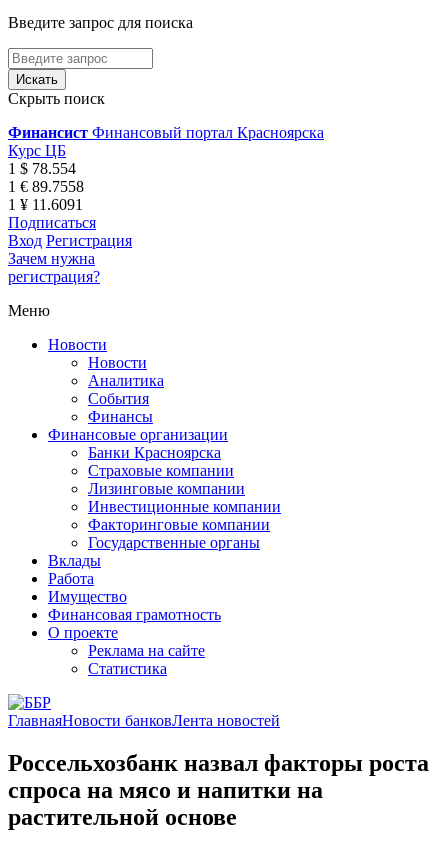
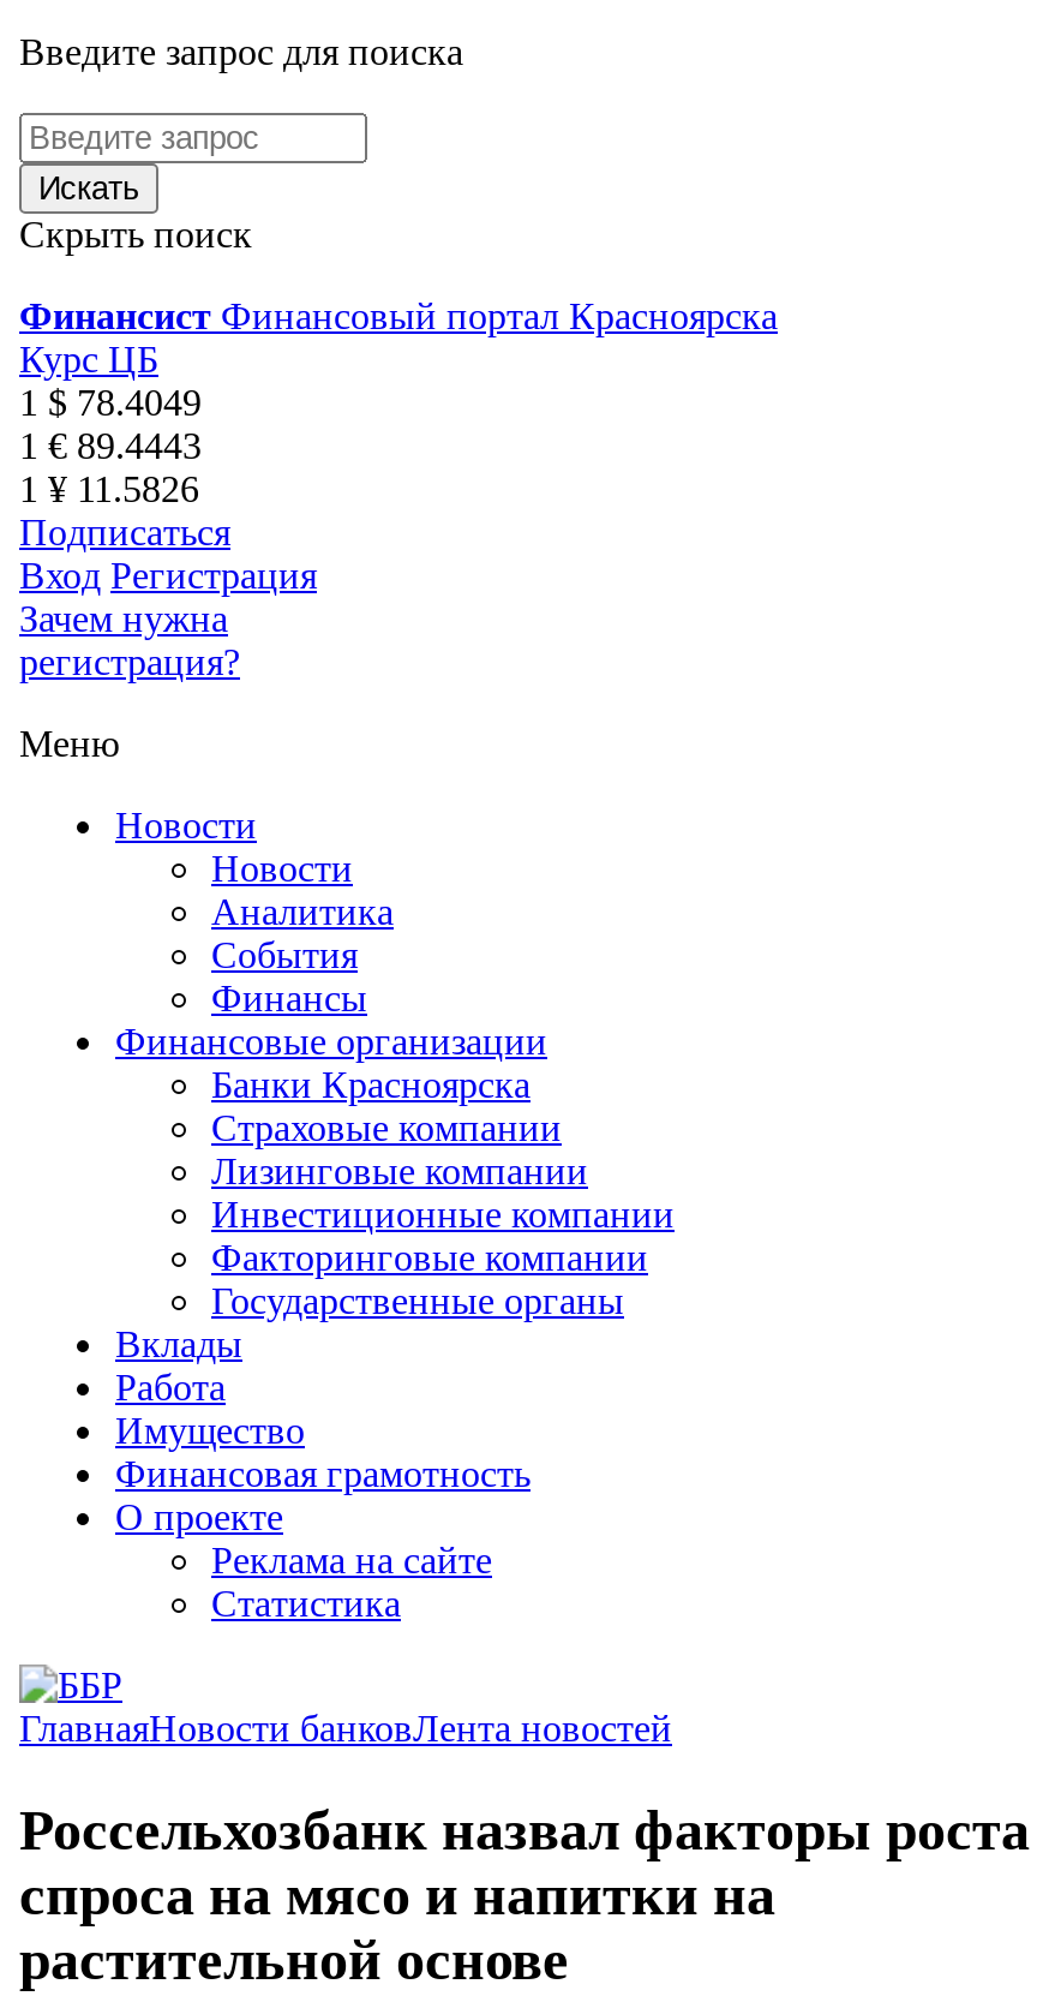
- 1 $ 78.554
+ 1 $ 78.4049

- 1 € 89.7558
+ 1 € 89.4443

- 1 ¥ 11.6091
+ 1 ¥ 11.5826
